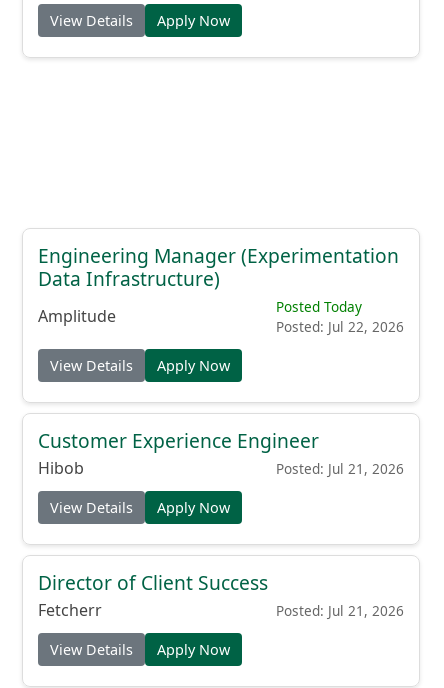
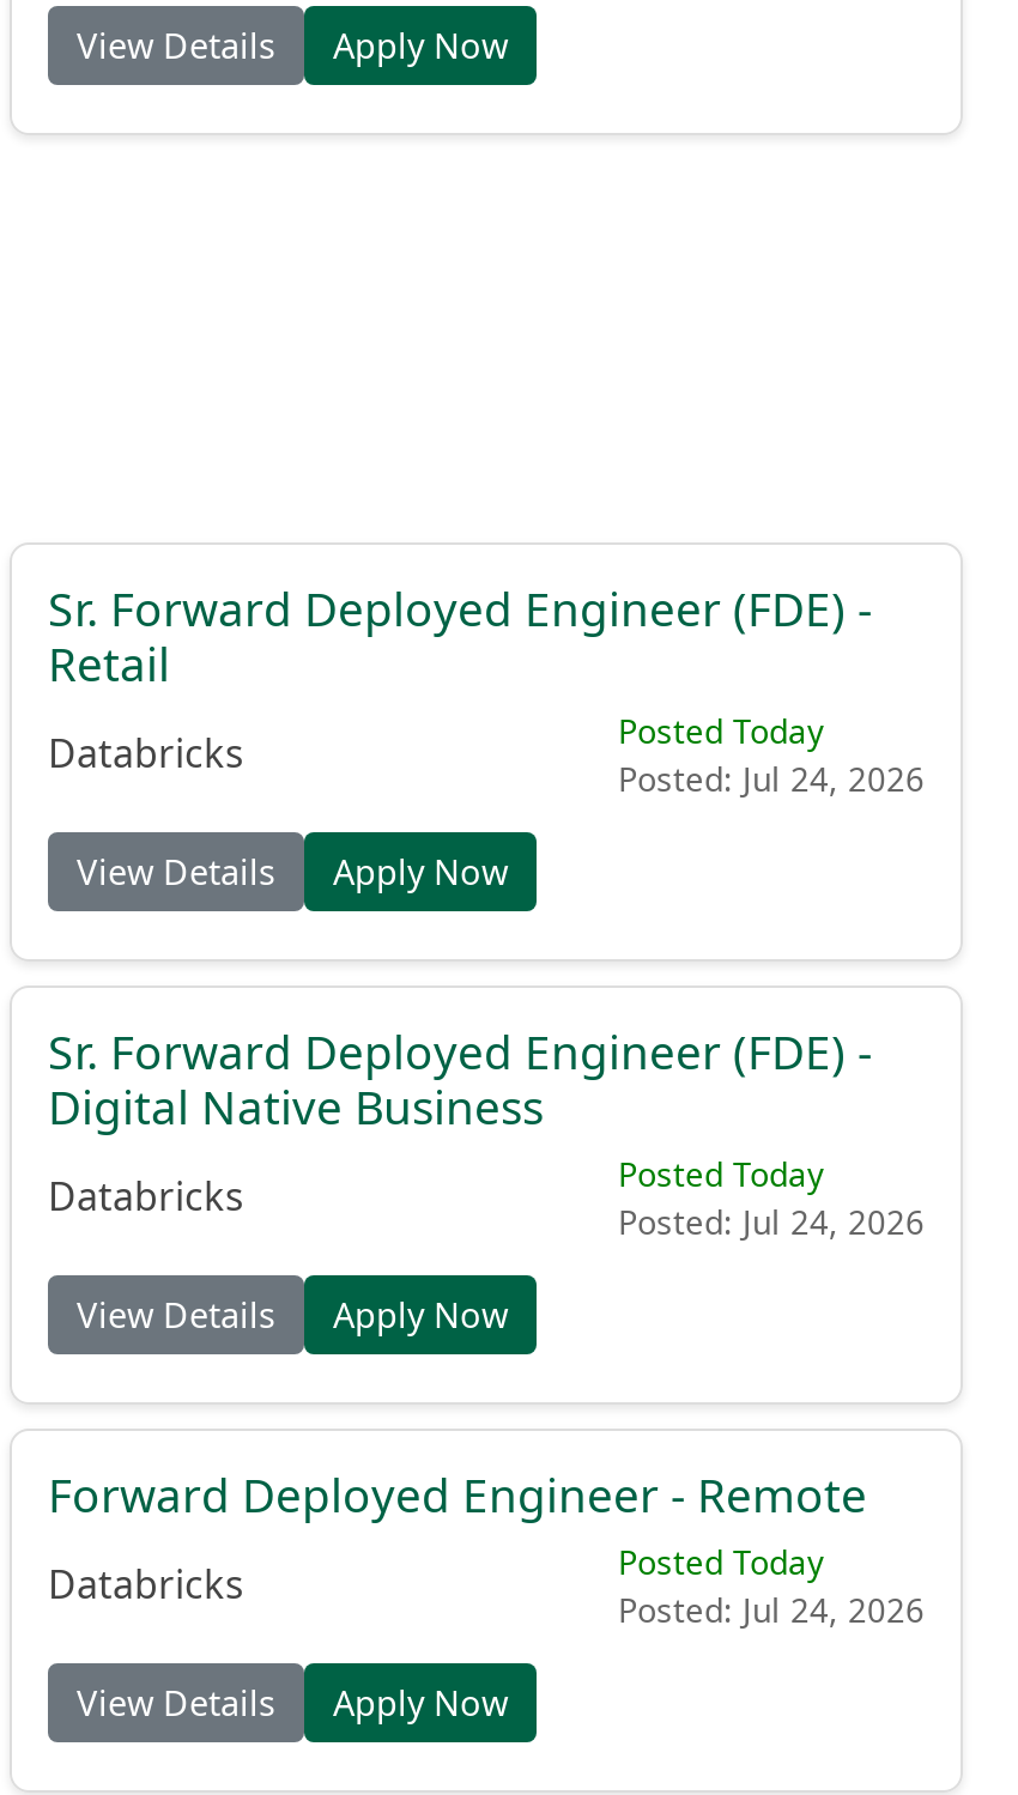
- Engineering Manager (Experimentation
- Data Infrastructure)
+ Sr. Forward Deployed Engineer (FDE) -
+ Retail

- Amplitude
+ Databricks

- Posted: Jul 22, 2026
+ Posted: Jul 24, 2026

- Customer Experience Engineer
- Hibob
- Posted: Jul 21, 2026
+ Sr. Forward Deployed Engineer (FDE) -
+ Digital Native Business
+ Databricks
+ Posted Today
+ Posted: Jul 24, 2026

- Director of Client Success
- Fetcherr
- Posted: Jul 21, 2026
+ Forward Deployed Engineer - Remote
+ Databricks
+ Posted Today
+ Posted: Jul 24, 2026
